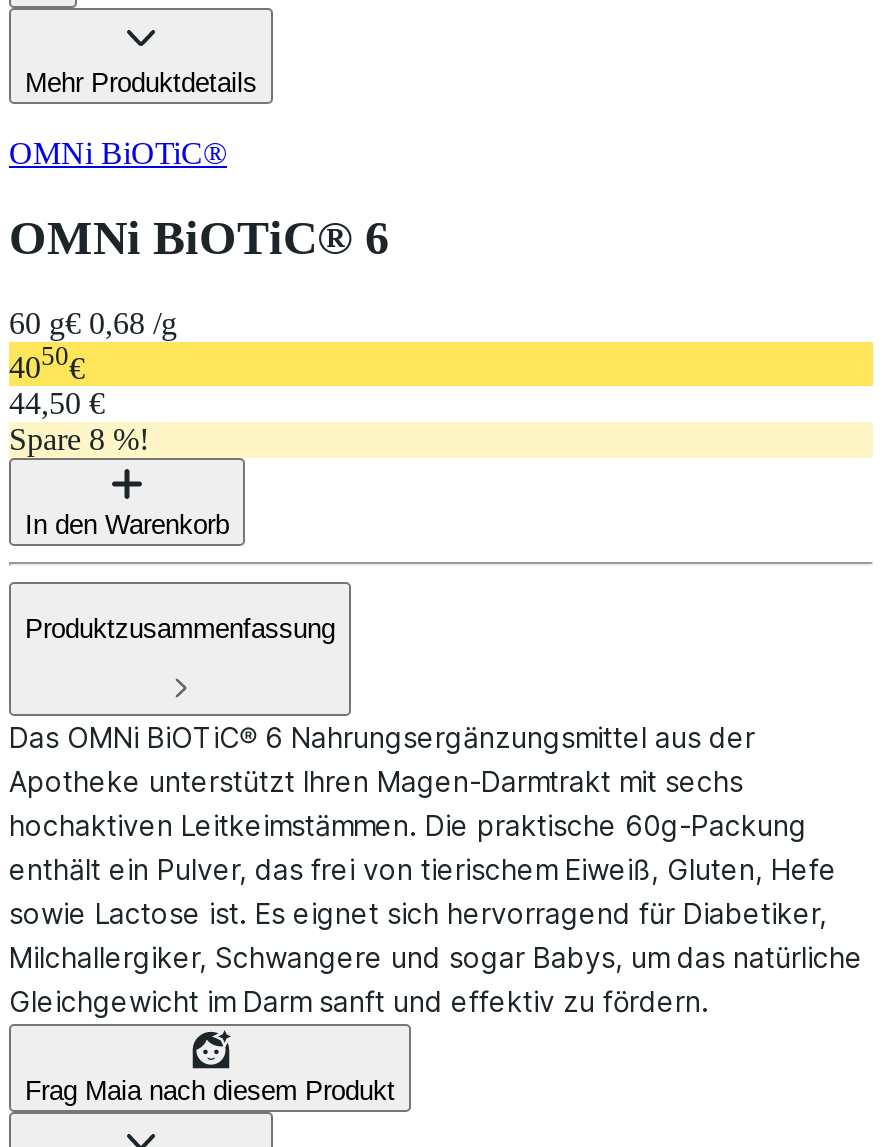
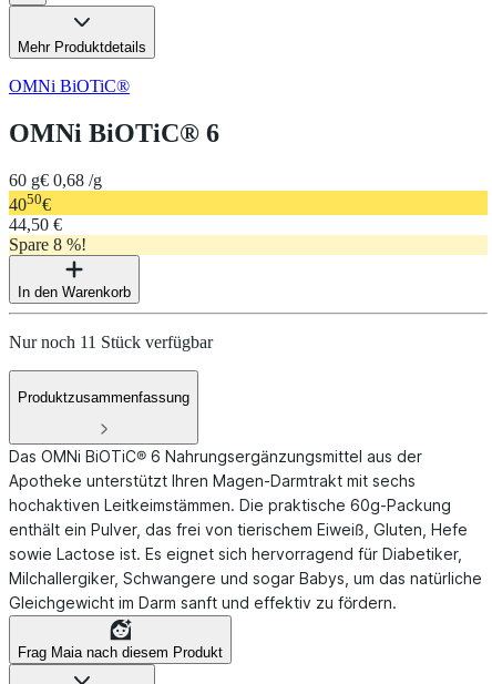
+ Nur noch 11 Stück verfügbar
